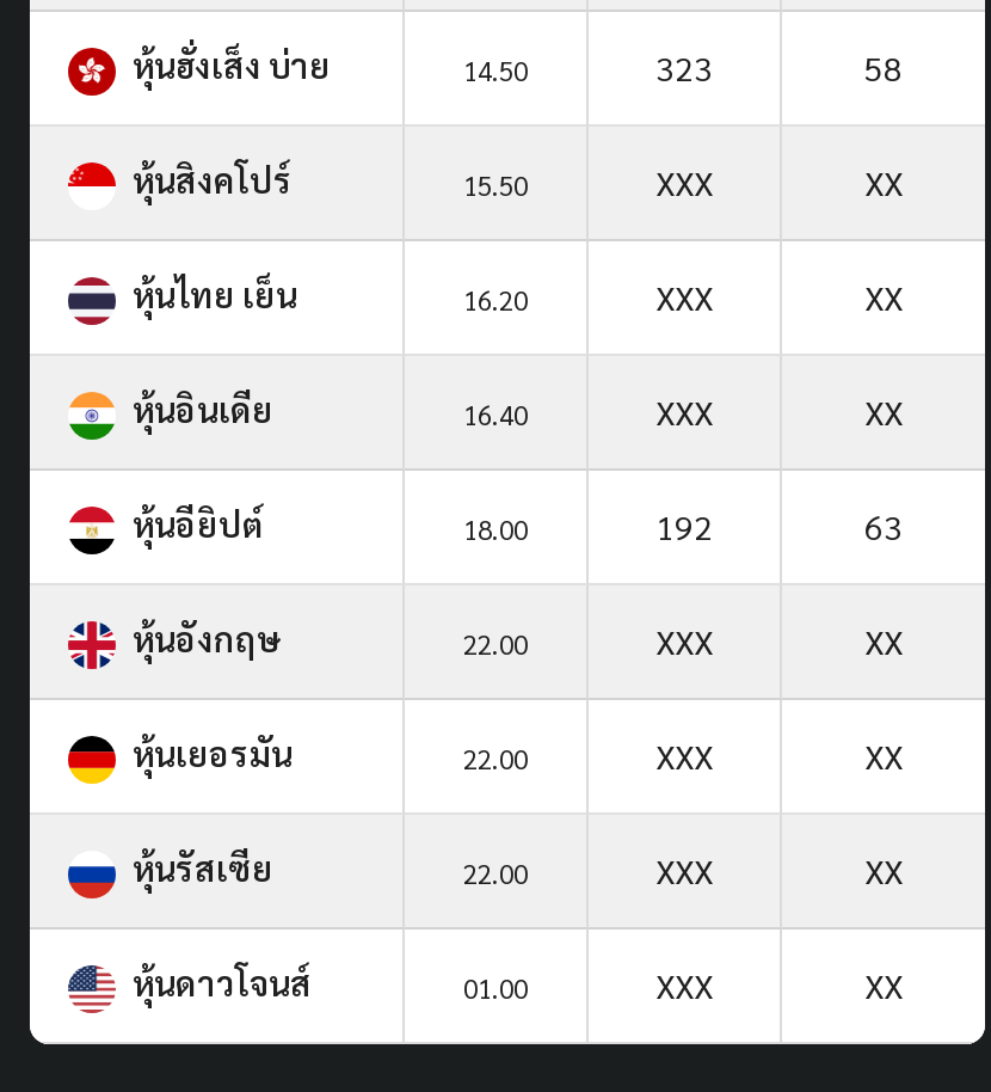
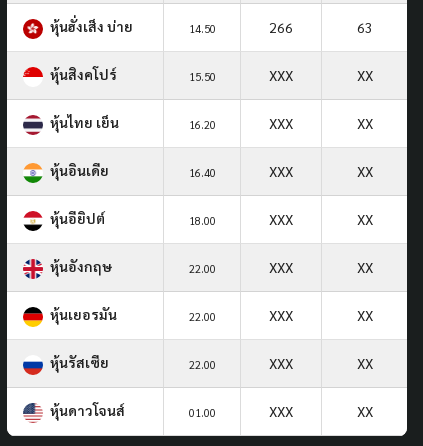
- 323
+ 266

- 58
+ 63

- 192
- 63
+ XXX
+ XX
